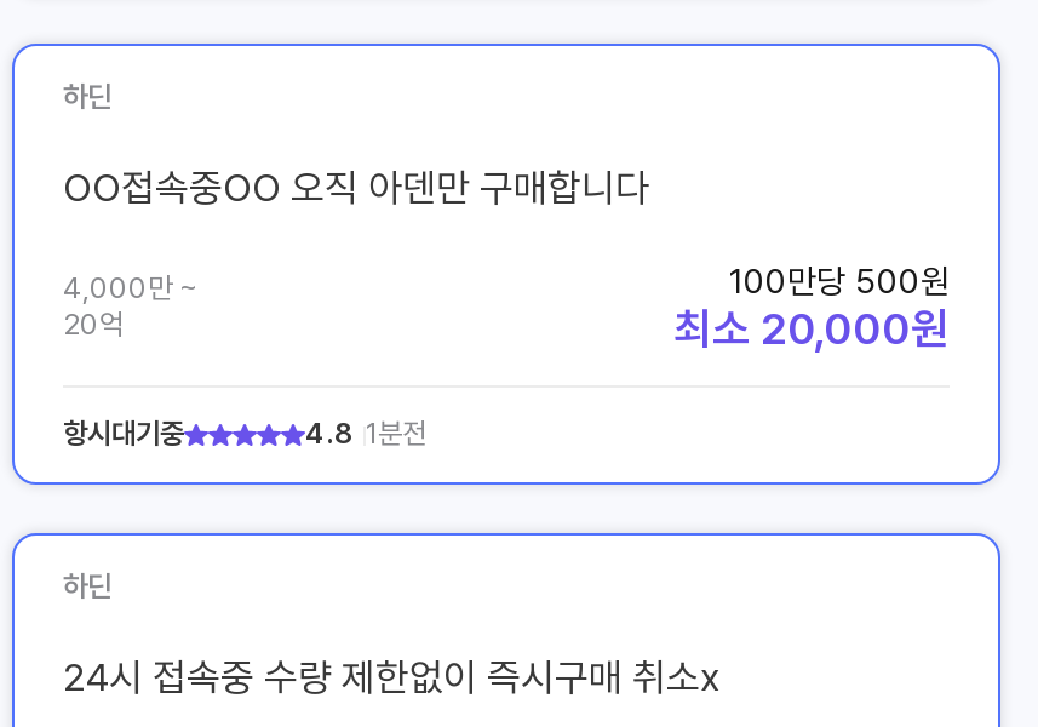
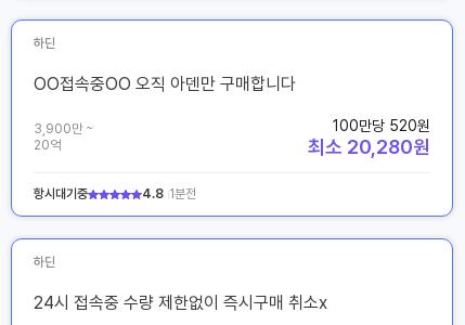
- 4,000만 ~
+ 3,900만 ~

- 100만당 500원
+ 100만당 520원

- 최소 20,000원
+ 최소 20,280원
